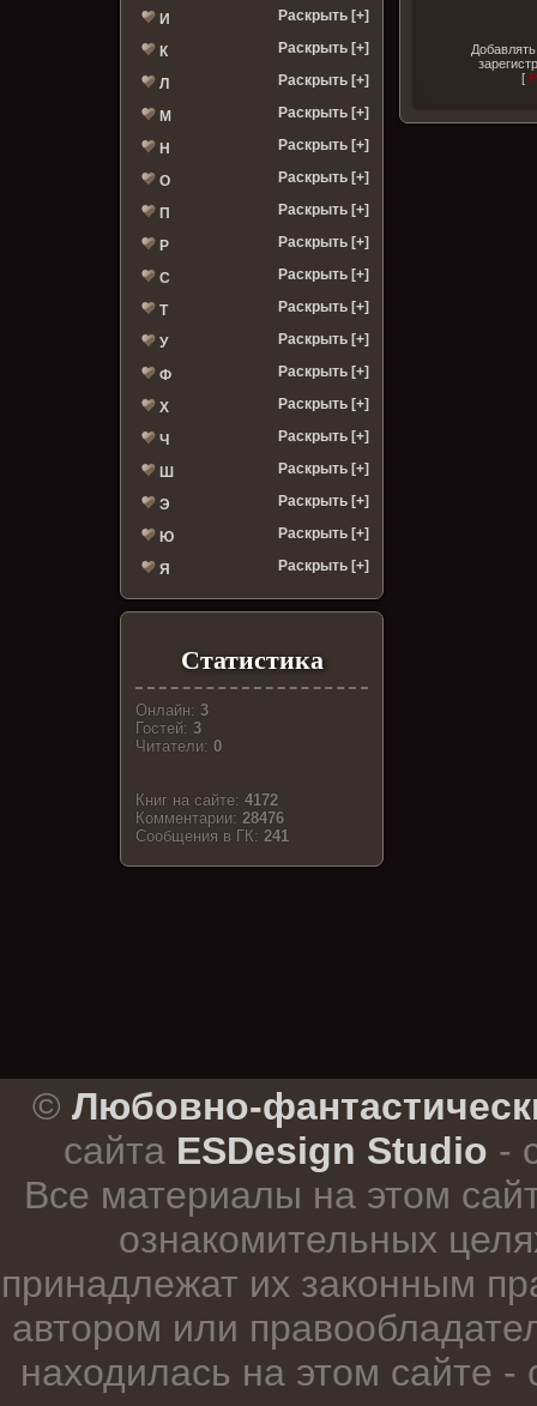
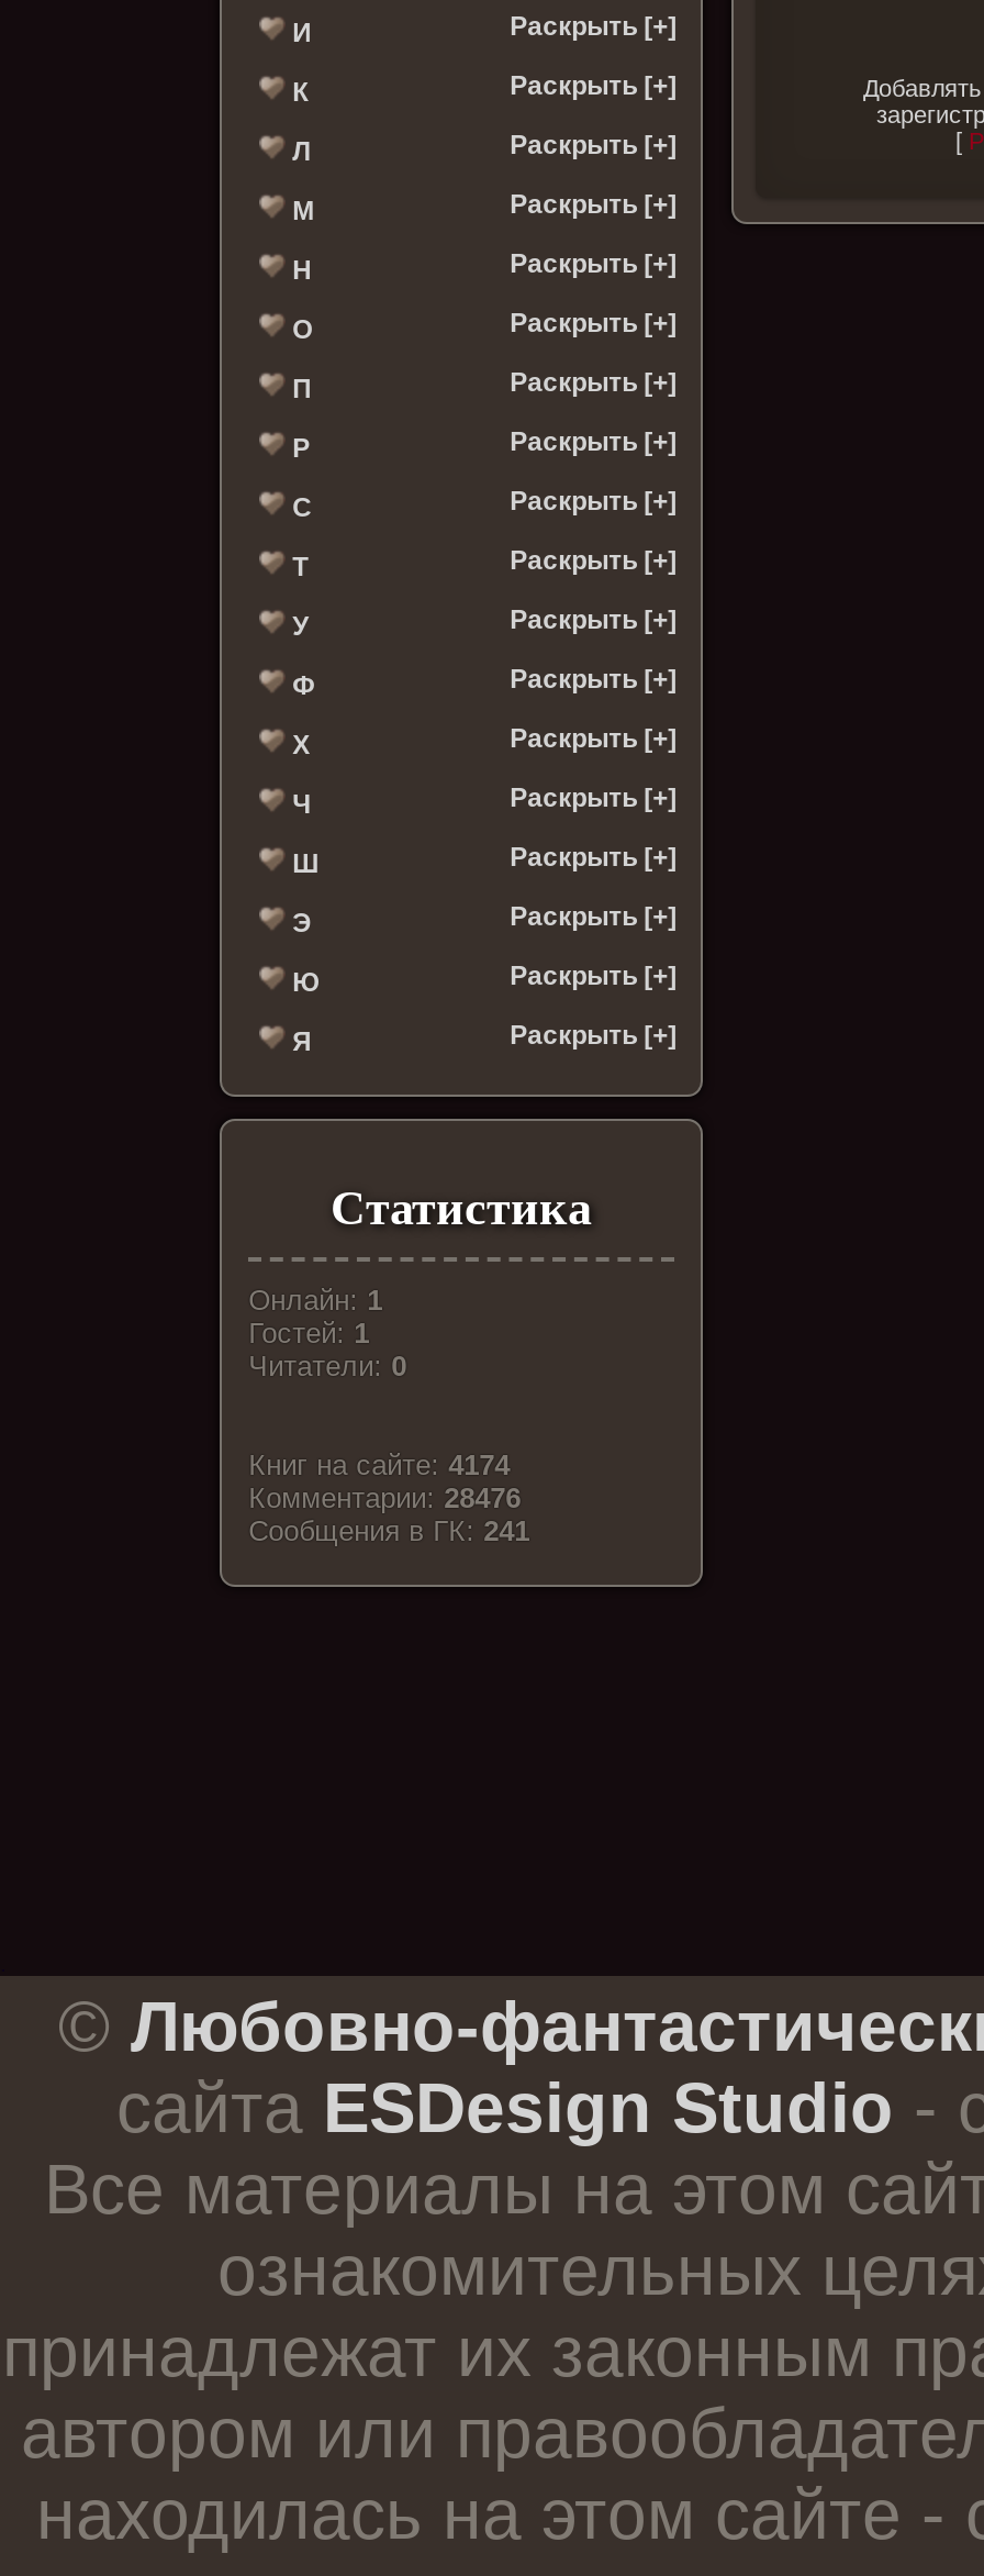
- Онлайн: 3
+ Онлайн: 1

- Гостей: 3
+ Гостей: 1

- Книг на сайте: 4172
+ Книг на сайте: 4174
